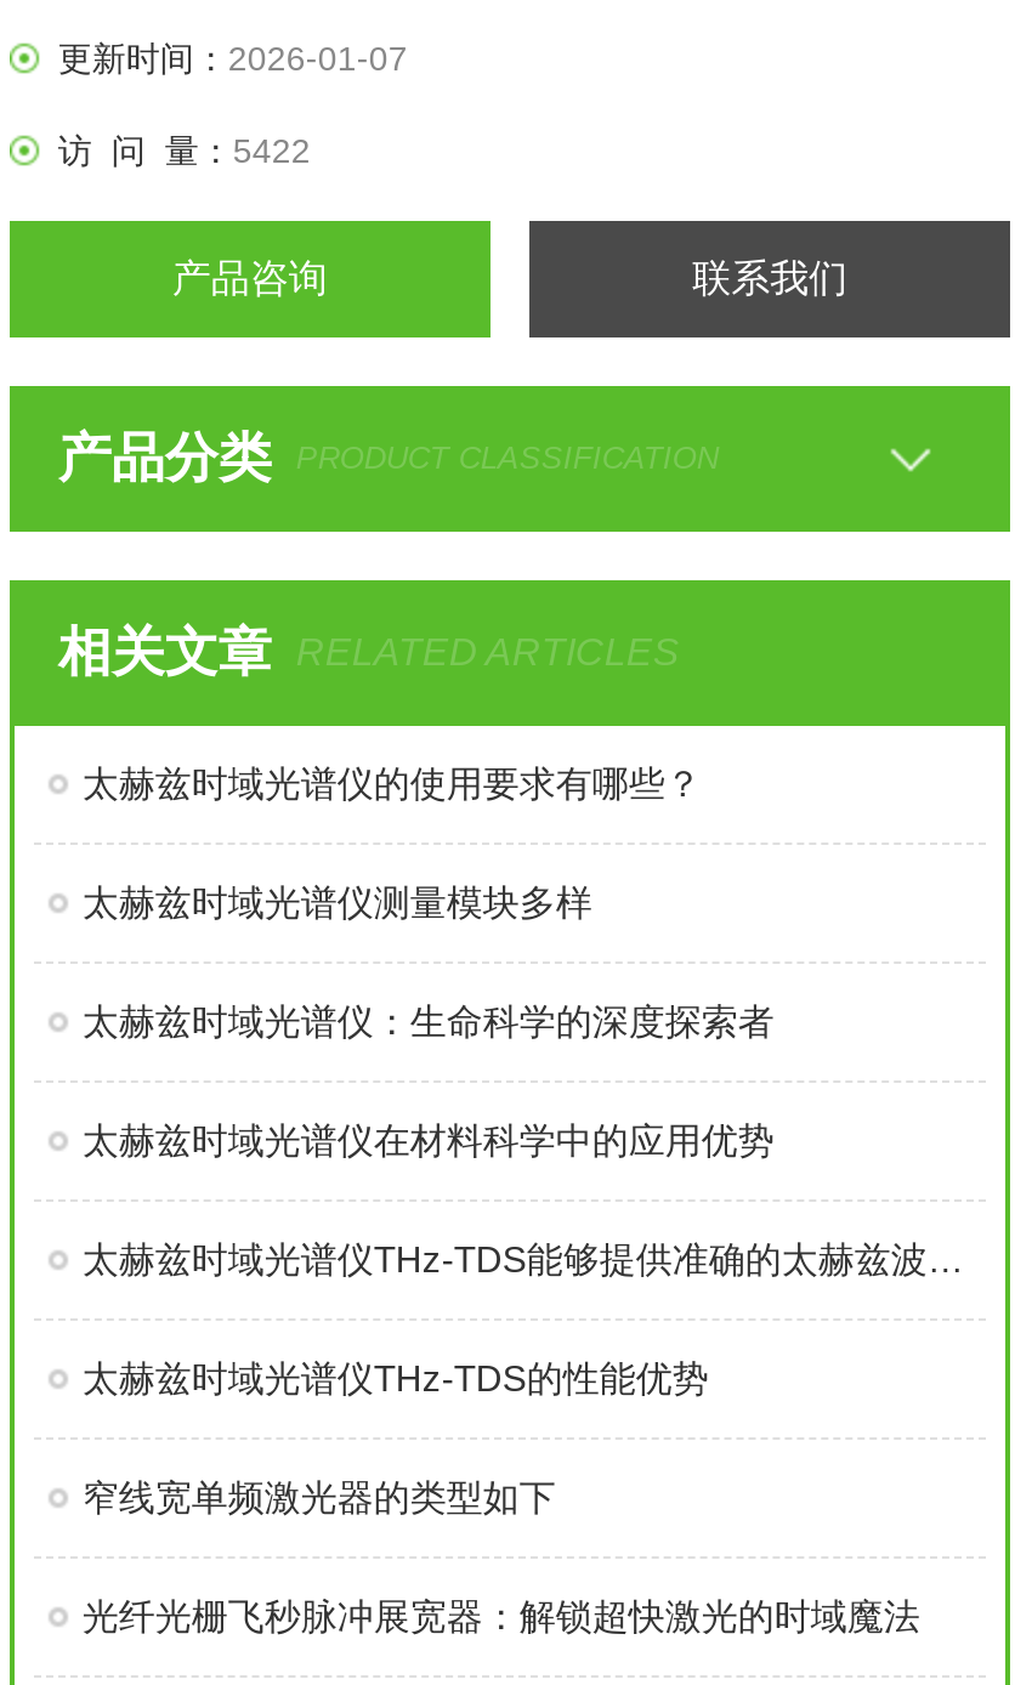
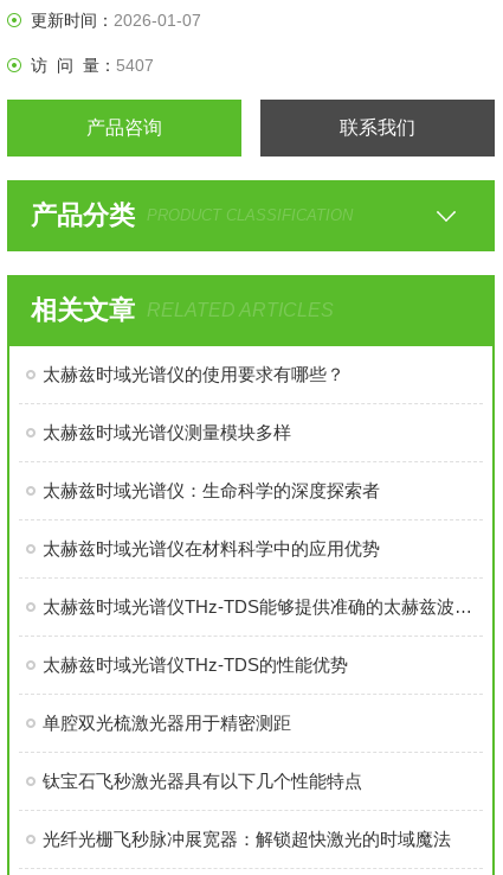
- 访 问 量：5422
+ 访 问 量：5407

- 窄线宽单频激光器的类型如下
+ 单腔双光梳激光器用于精密测距
+ 钛宝石飞秒激光器具有以下几个性能特点
